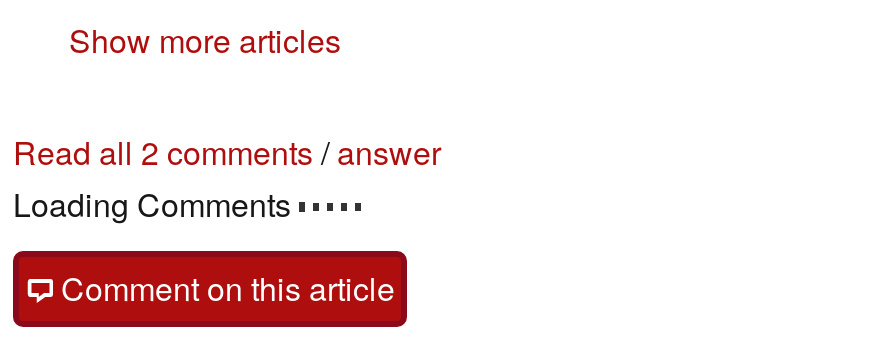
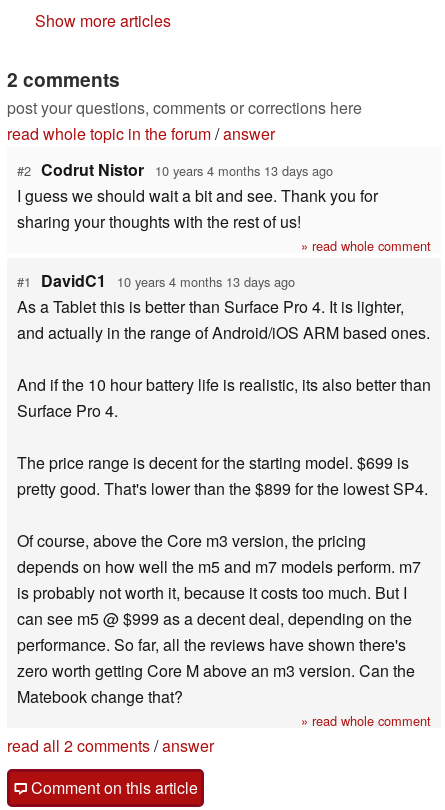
- Read all 2 comments / answer
- Loading Comments
+ 2 comments
+ post your questions, comments or corrections here
+ read whole topic in the forum / answer
+ #2 Codrut Nistor 10 years 4 months 13 days ago
+ I guess we should wait a bit and see. Thank you for
+ sharing your thoughts with the rest of us!
+ » read whole comment
+ #1 DavidC1 10 years 4 months 13 days ago
+ As a Tablet this is better than Surface Pro 4. It is lighter,
+ and actually in the range of Android/iOS ARM based ones.
+ And if the 10 hour battery life is realistic, its also better than
+ Surface Pro 4.
+ The price range is decent for the starting model. $699 is
+ pretty good. That's lower than the $899 for the lowest SP4.
+ Of course, above the Core m3 version, the pricing
+ depends on how well the m5 and m7 models perform. m7
+ is probably not worth it, because it costs too much. But I
+ can see m5 @ $999 as a decent deal, depending on the
+ performance. So far, all the reviews have shown there's
+ zero worth getting Core M above an m3 version. Can the
+ Matebook change that?
+ » read whole comment
+ read all 2 comments / answer
